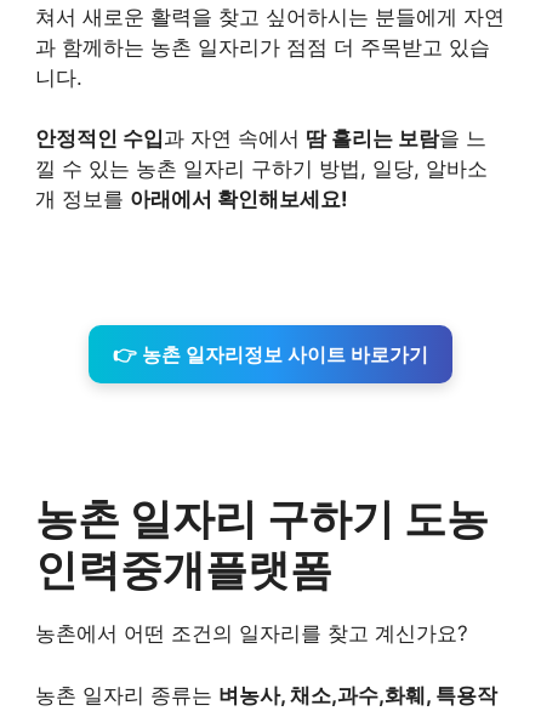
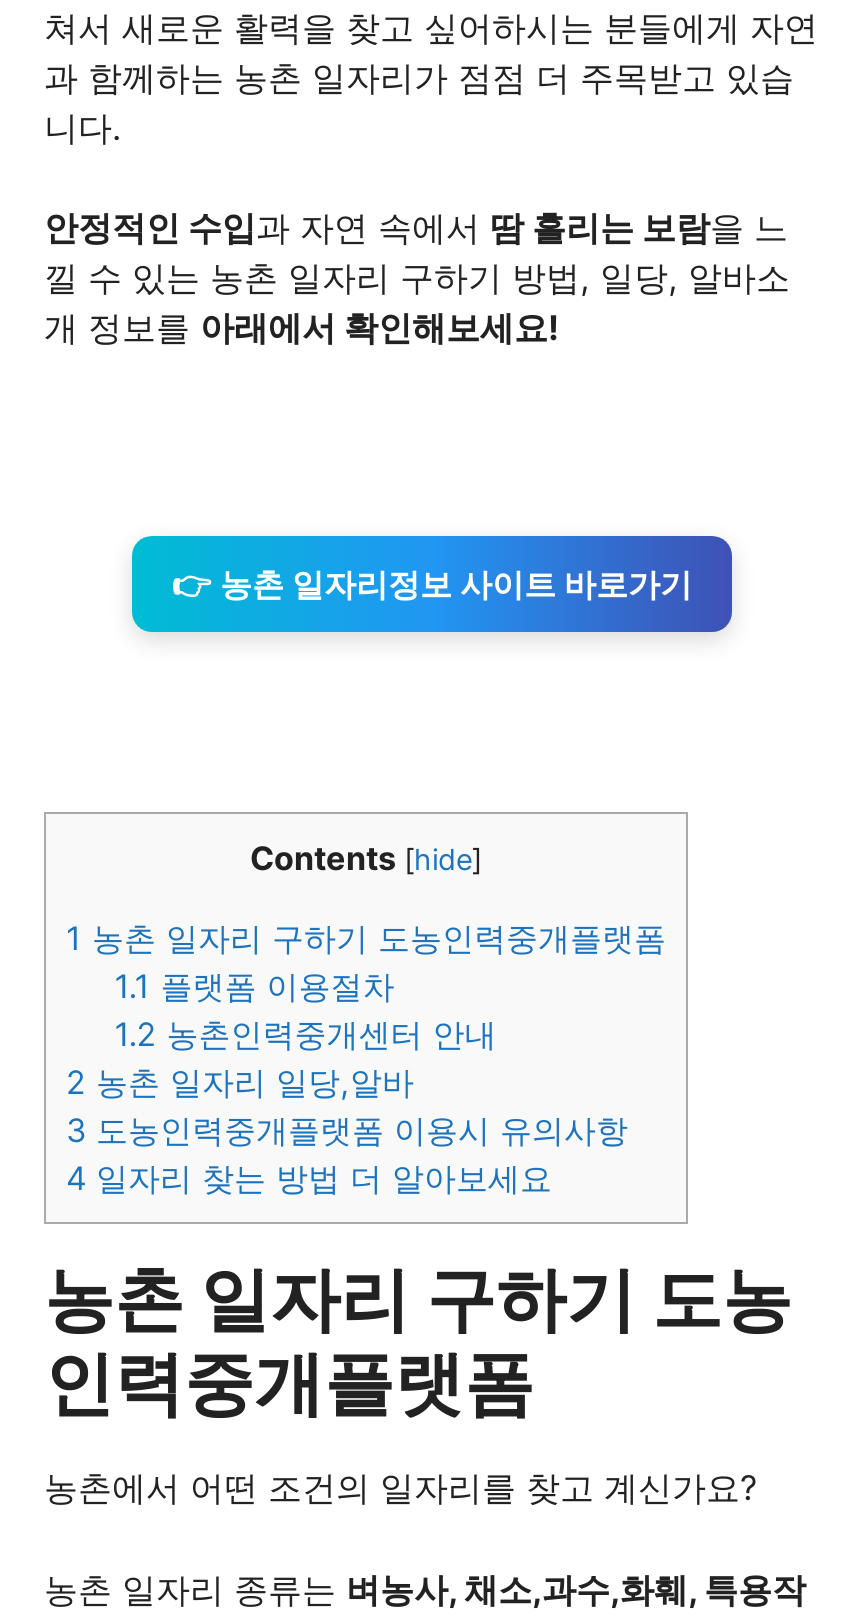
+ Contents [hide]
+ 1 농촌 일자리 구하기 도농인력중개플랫폼
+ 1.1 플랫폼 이용절차
+ 1.2 농촌인력중개센터 안내
+ 2 농촌 일자리 일당,알바
+ 3 도농인력중개플랫폼 이용시 유의사항
+ 4 일자리 찾는 방법 더 알아보세요
